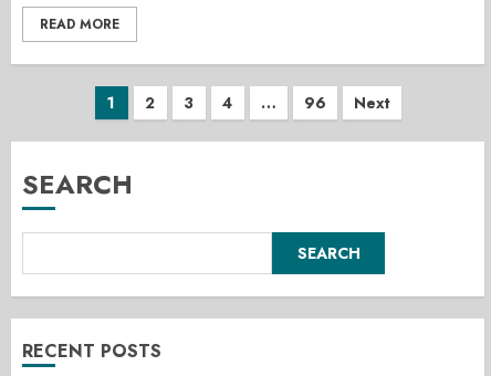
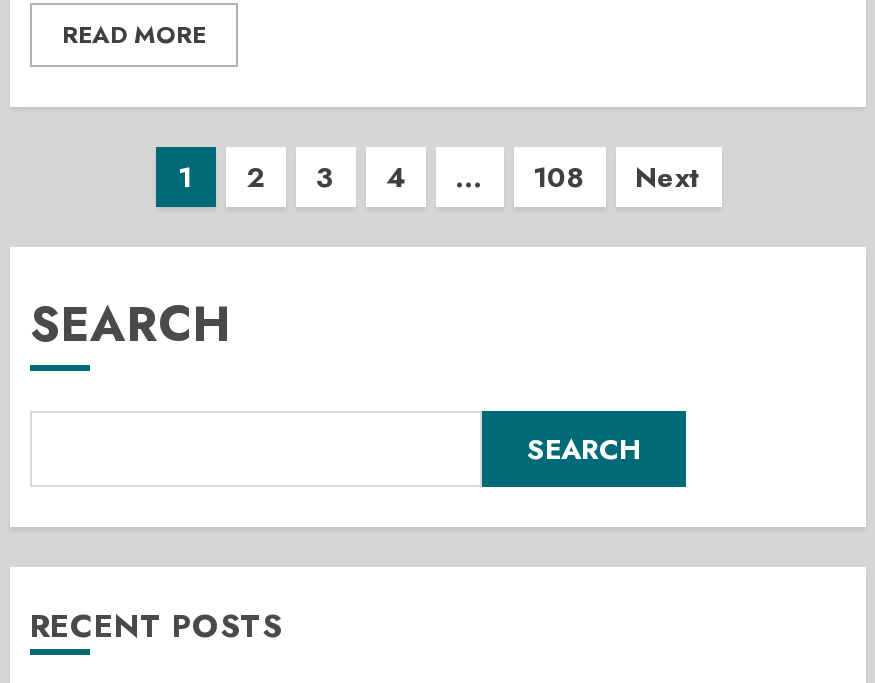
- 96
+ 108
